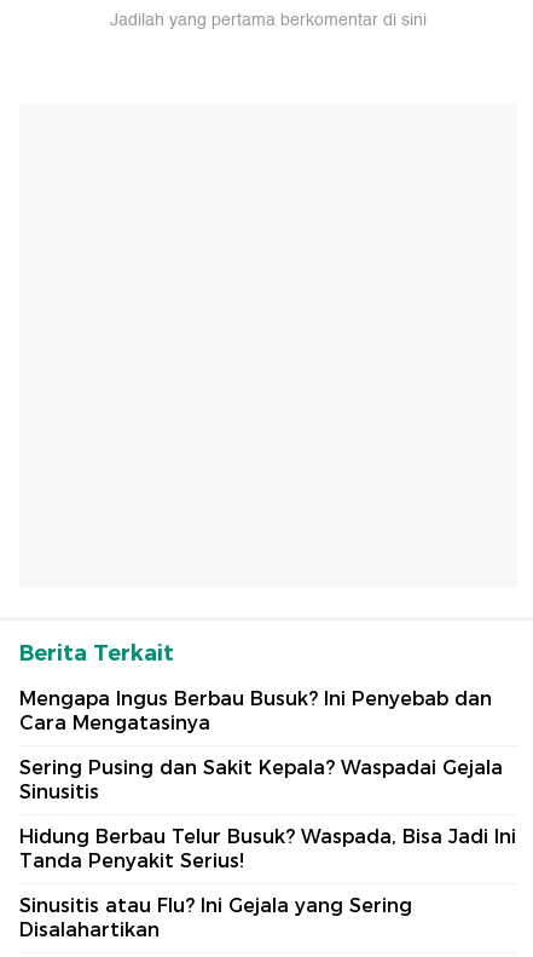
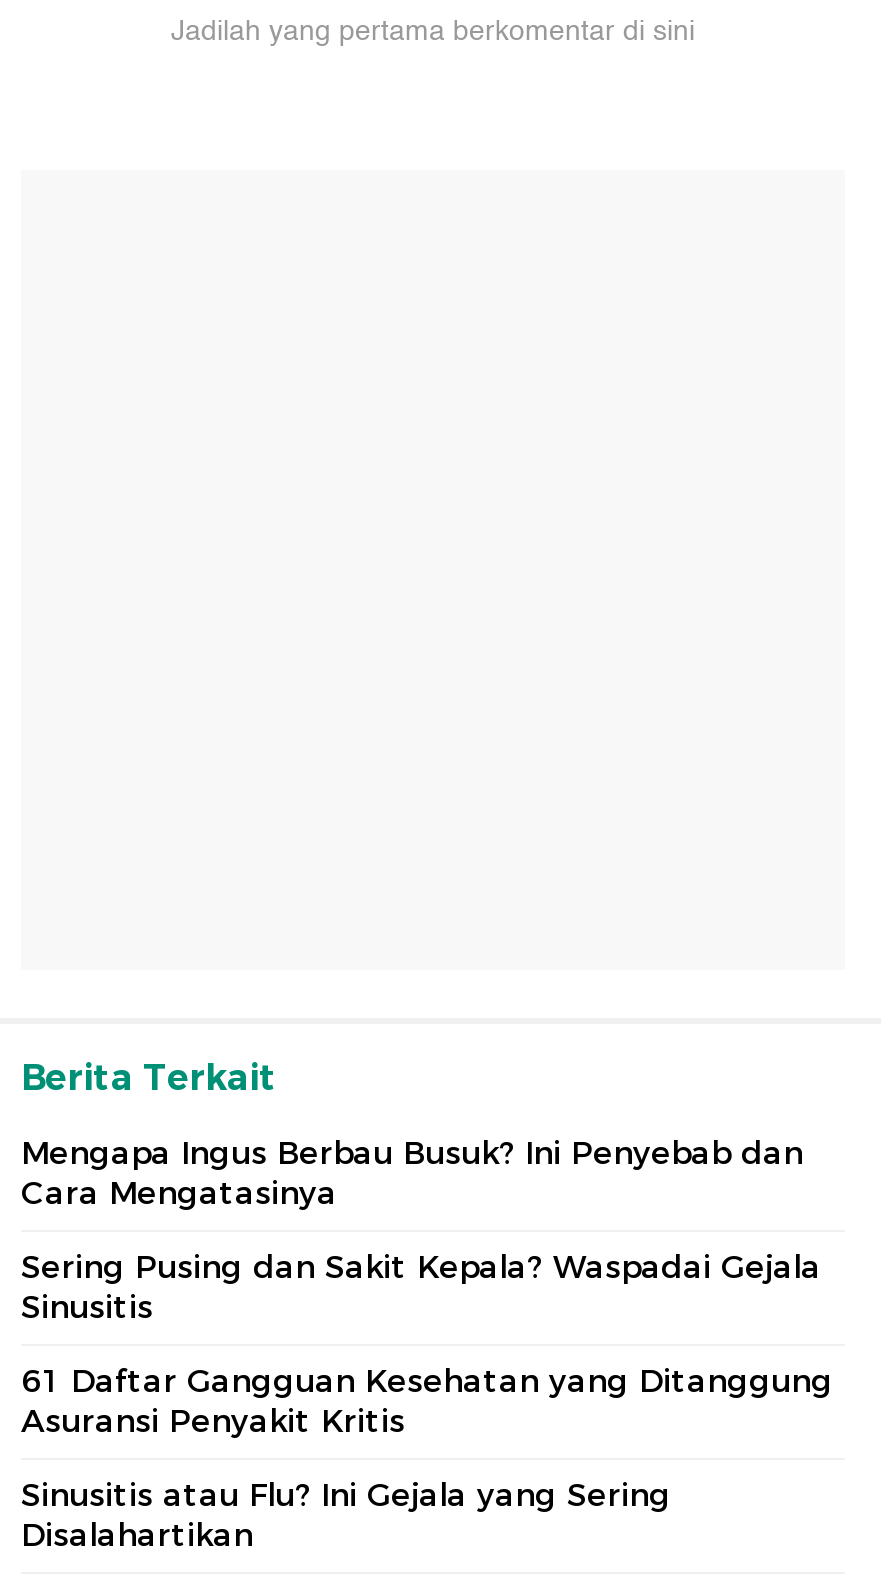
- Hidung Berbau Telur Busuk? Waspada, Bisa Jadi Ini
- Tanda Penyakit Serius!
+ 61 Daftar Gangguan Kesehatan yang Ditanggung
+ Asuransi Penyakit Kritis
